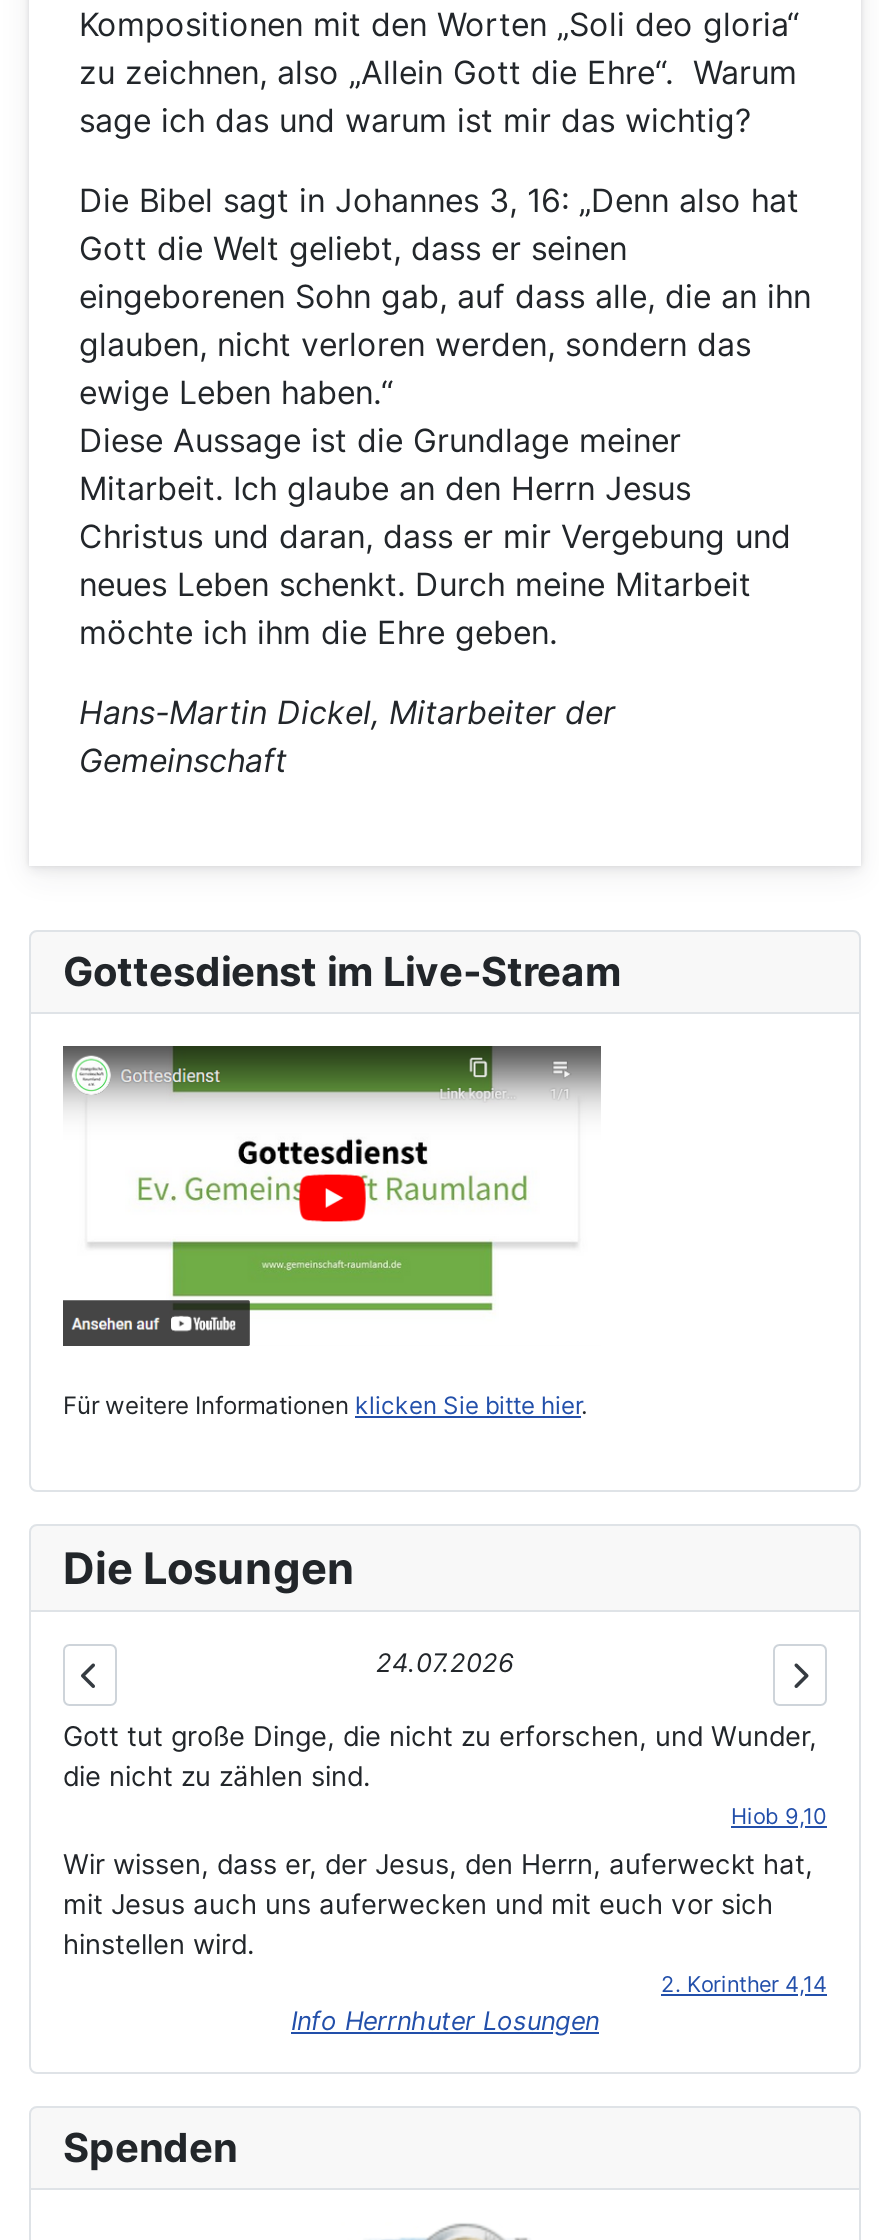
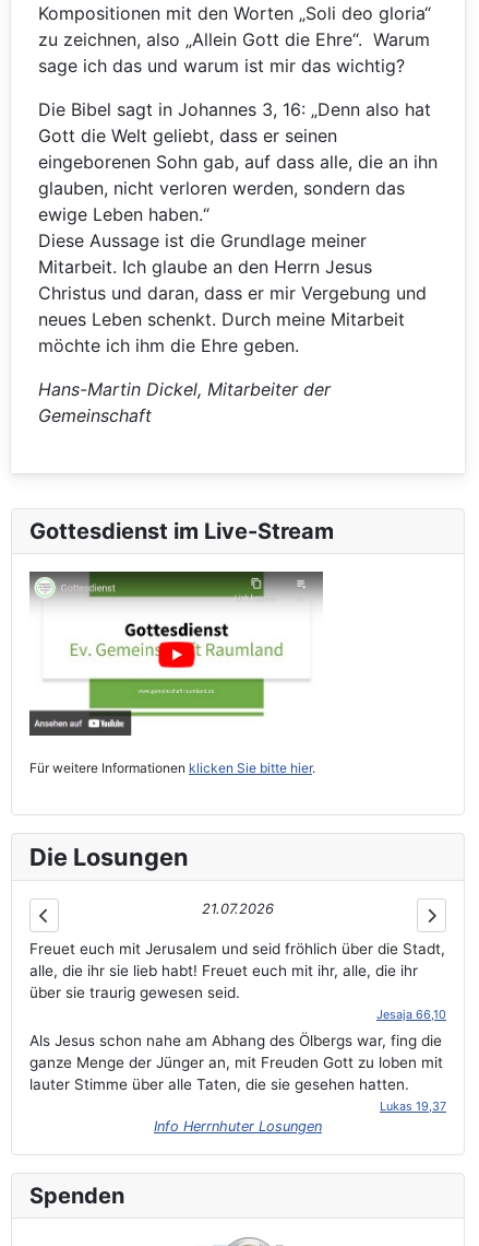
- 24.07.2026
+ 21.07.2026

- Gott tut große Dinge, die nicht zu erforschen, und Wunder,
- die nicht zu zählen sind.
- Hiob 9,10
+ Freuet euch mit Jerusalem und seid fröhlich über die Stadt,
+ alle, die ihr sie lieb habt! Freuet euch mit ihr, alle, die ihr
+ über sie traurig gewesen seid.
+ Jesaja 66,10

- Wir wissen, dass er, der Jesus, den Herrn, auferweckt hat,
- mit Jesus auch uns auferwecken und mit euch vor sich
- hinstellen wird.
- 2. Korinther 4,14
+ Als Jesus schon nahe am Abhang des Ölbergs war, fing die
+ ganze Menge der Jünger an, mit Freuden Gott zu loben mit
+ lauter Stimme über alle Taten, die sie gesehen hatten.
+ Lukas 19,37
